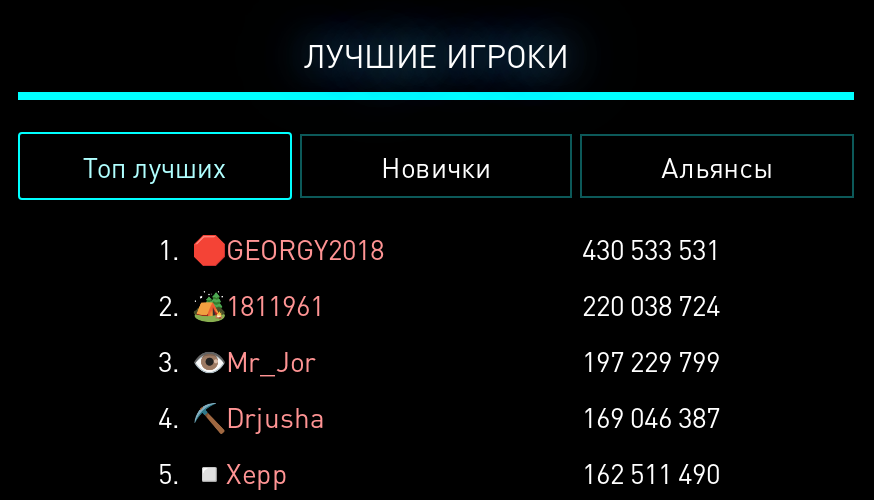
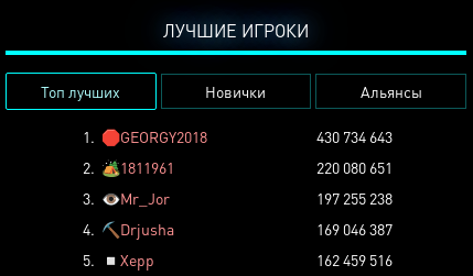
- 430 533 531
+ 430 734 643

- 220 038 724
+ 220 080 651

- 197 229 799
+ 197 255 238

- 162 511 490
+ 162 459 516
